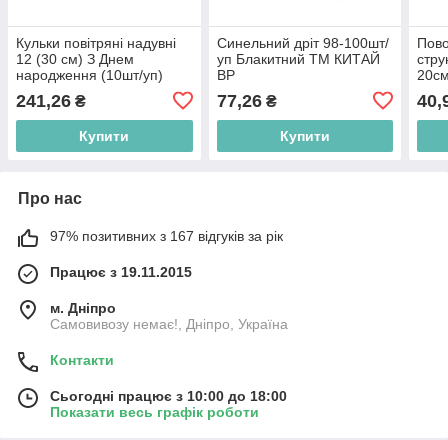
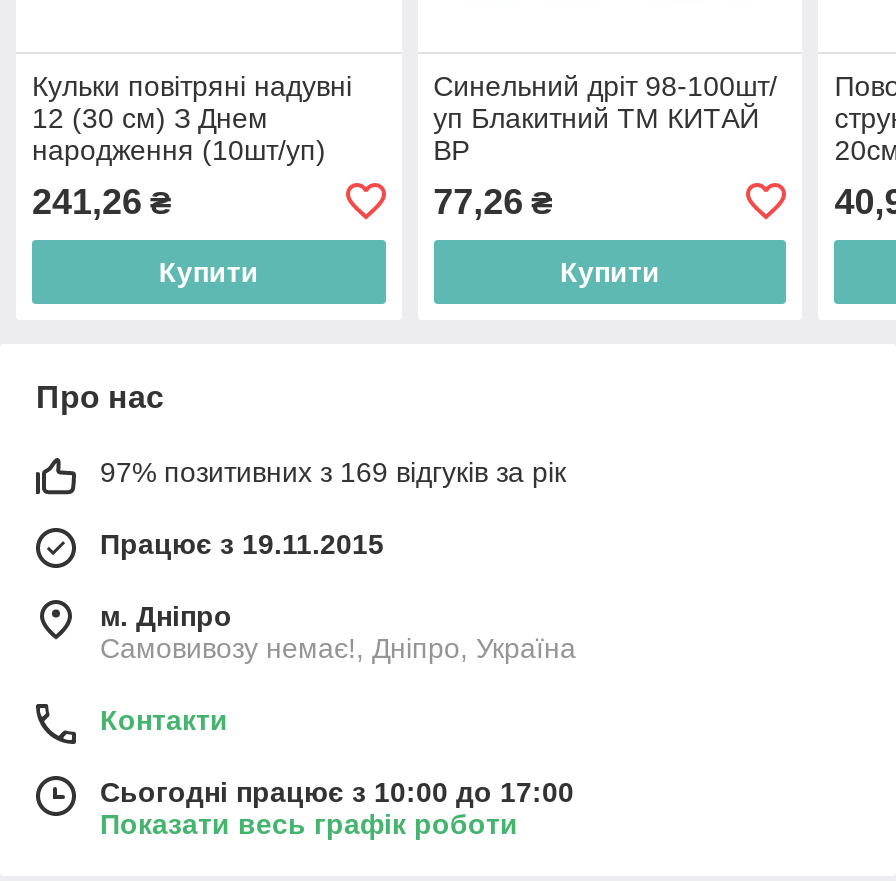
- 97% позитивних з 167 відгуків за рік
+ 97% позитивних з 169 відгуків за рік

- Сьогодні працює з 10:00 до 18:00
+ Сьогодні працює з 10:00 до 17:00
